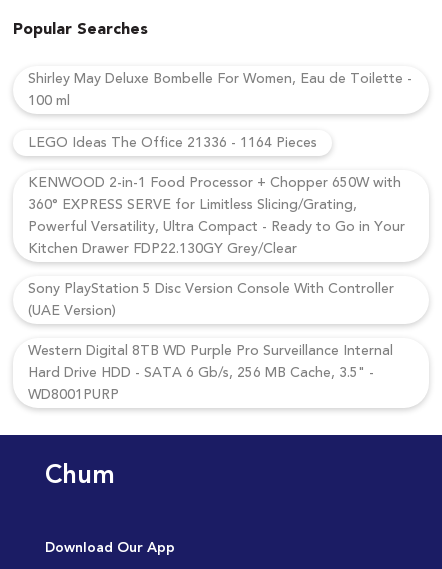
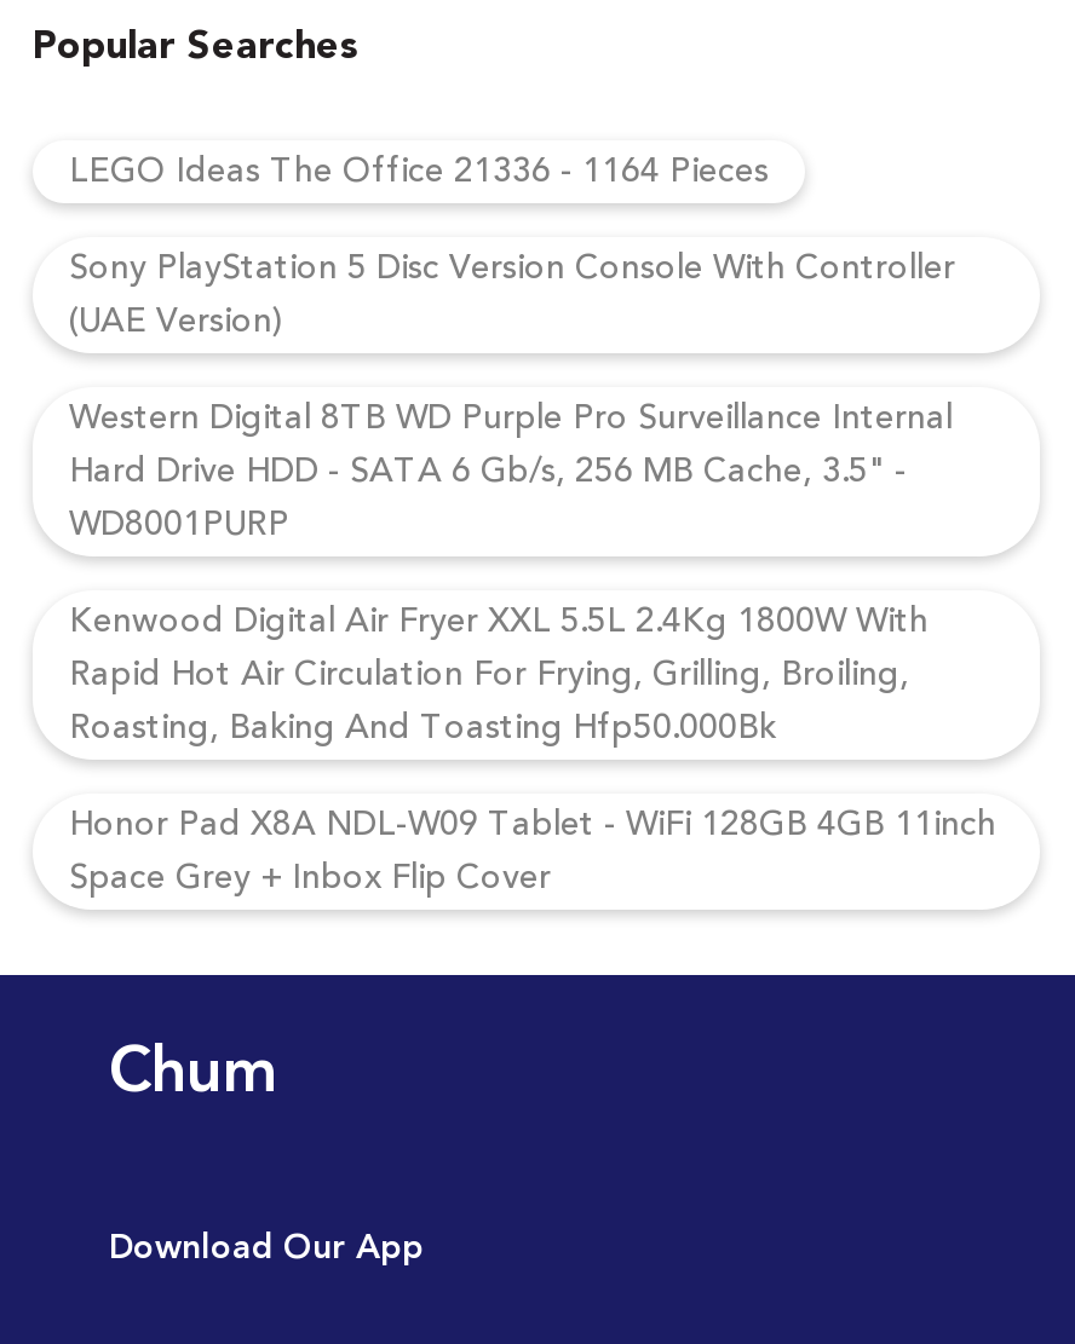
- Shirley May Deluxe Bombelle For Women, Eau de Toilette -
- 100 ml

moved up: LEGO Ideas The Office 21336 - 1164 Pieces

- KENWOOD 2-in-1 Food Processor + Chopper 650W with
- 360° EXPRESS SERVE for Limitless Slicing/Grating,
- Powerful Versatility, Ultra Compact - Ready to Go in Your
- Kitchen Drawer FDP22.130GY Grey/Clear

moved up: Sony PlayStation 5 Disc Version Console With Controller | (UAE Version) | Western Digital 8TB WD Purple Pro Surveillance Internal | Hard Drive HDD - SATA 6 Gb/s, 256 MB Cache, 3.5" - | WD8001PURP

+ Kenwood Digital Air Fryer XXL 5.5L 2.4Kg 1800W With
+ Rapid Hot Air Circulation For Frying, Grilling, Broiling,
+ Roasting, Baking And Toasting Hfp50.000Bk
+ Honor Pad X8A NDL-W09 Tablet - WiFi 128GB 4GB 11inch
+ Space Grey + Inbox Flip Cover
